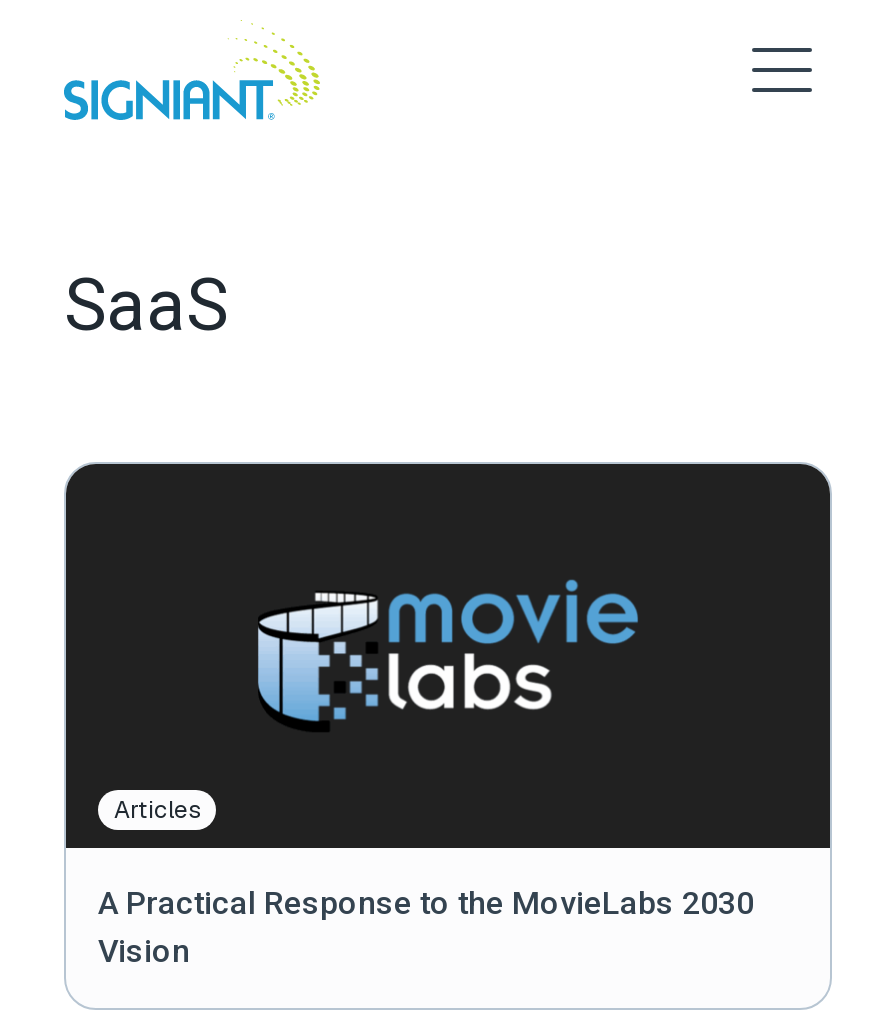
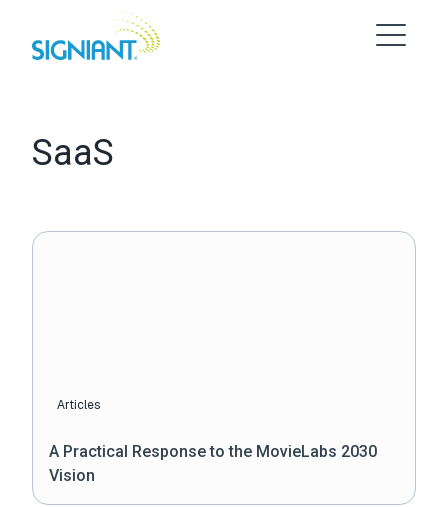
- [image]
